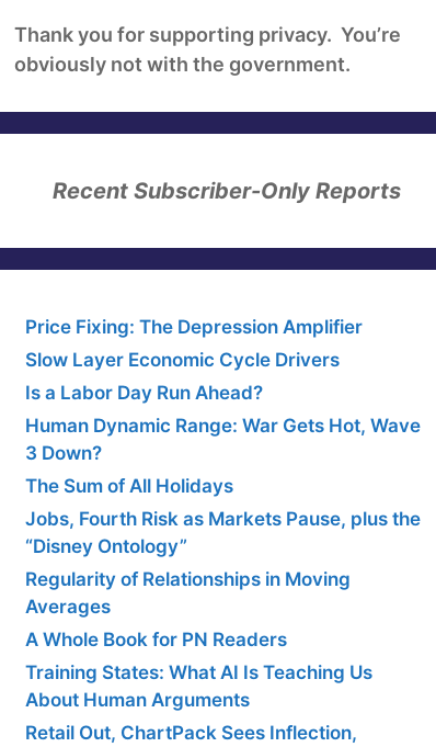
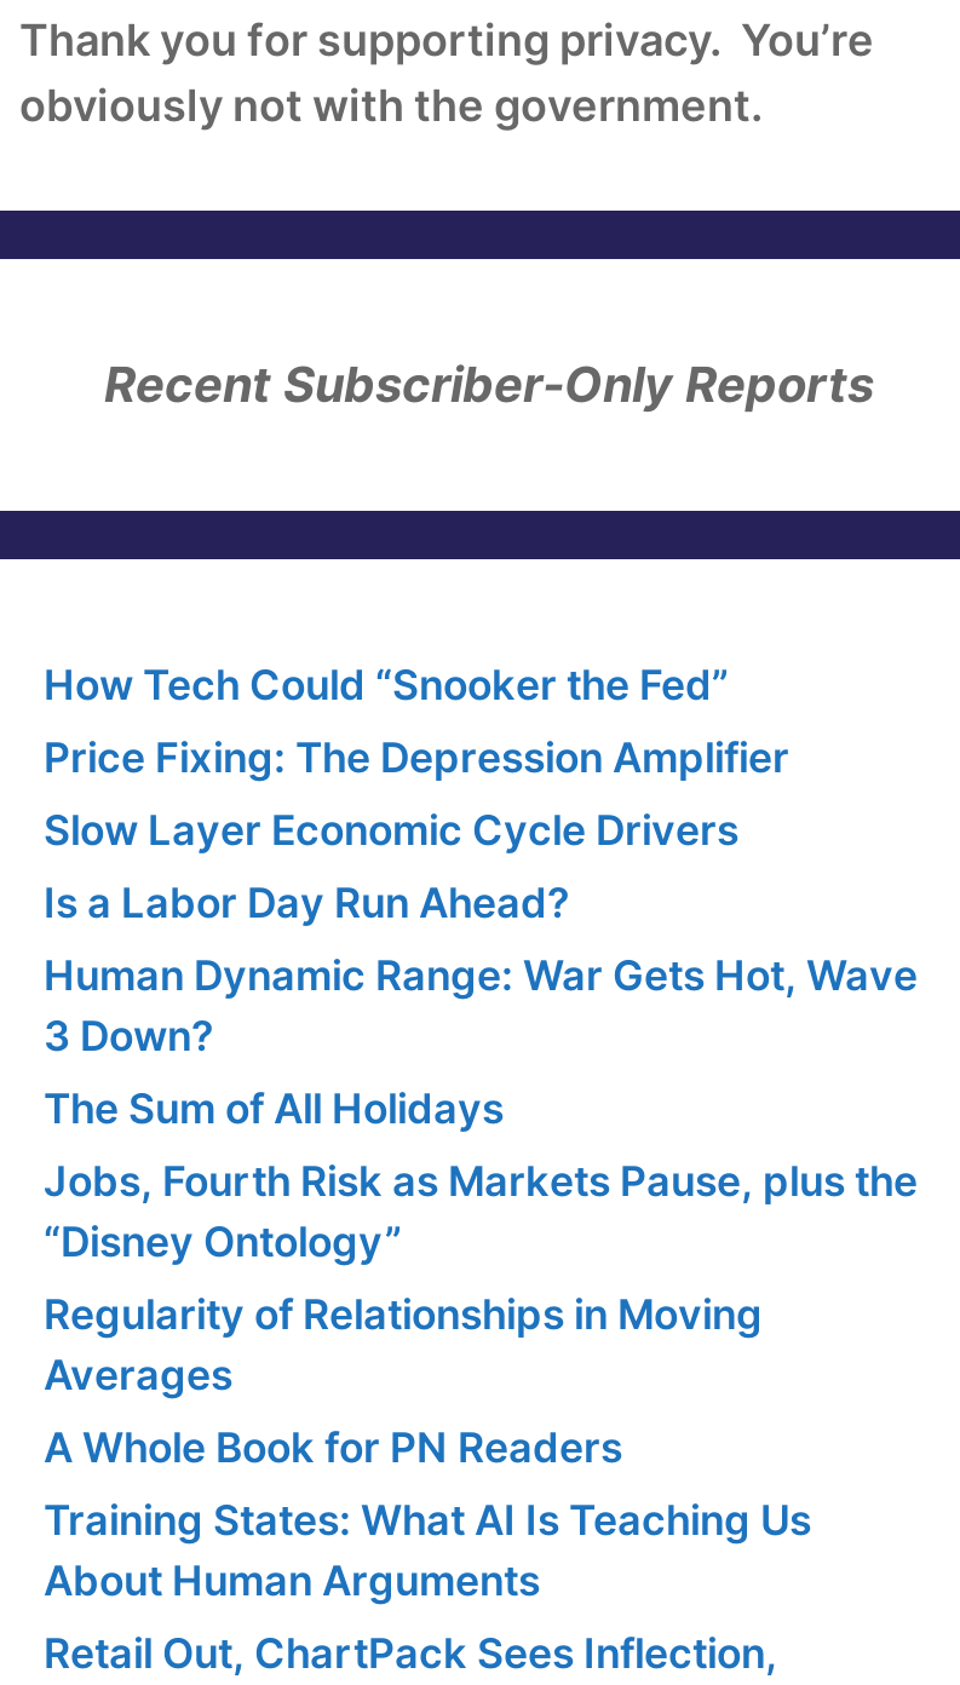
+ How Tech Could “Snooker the Fed”
